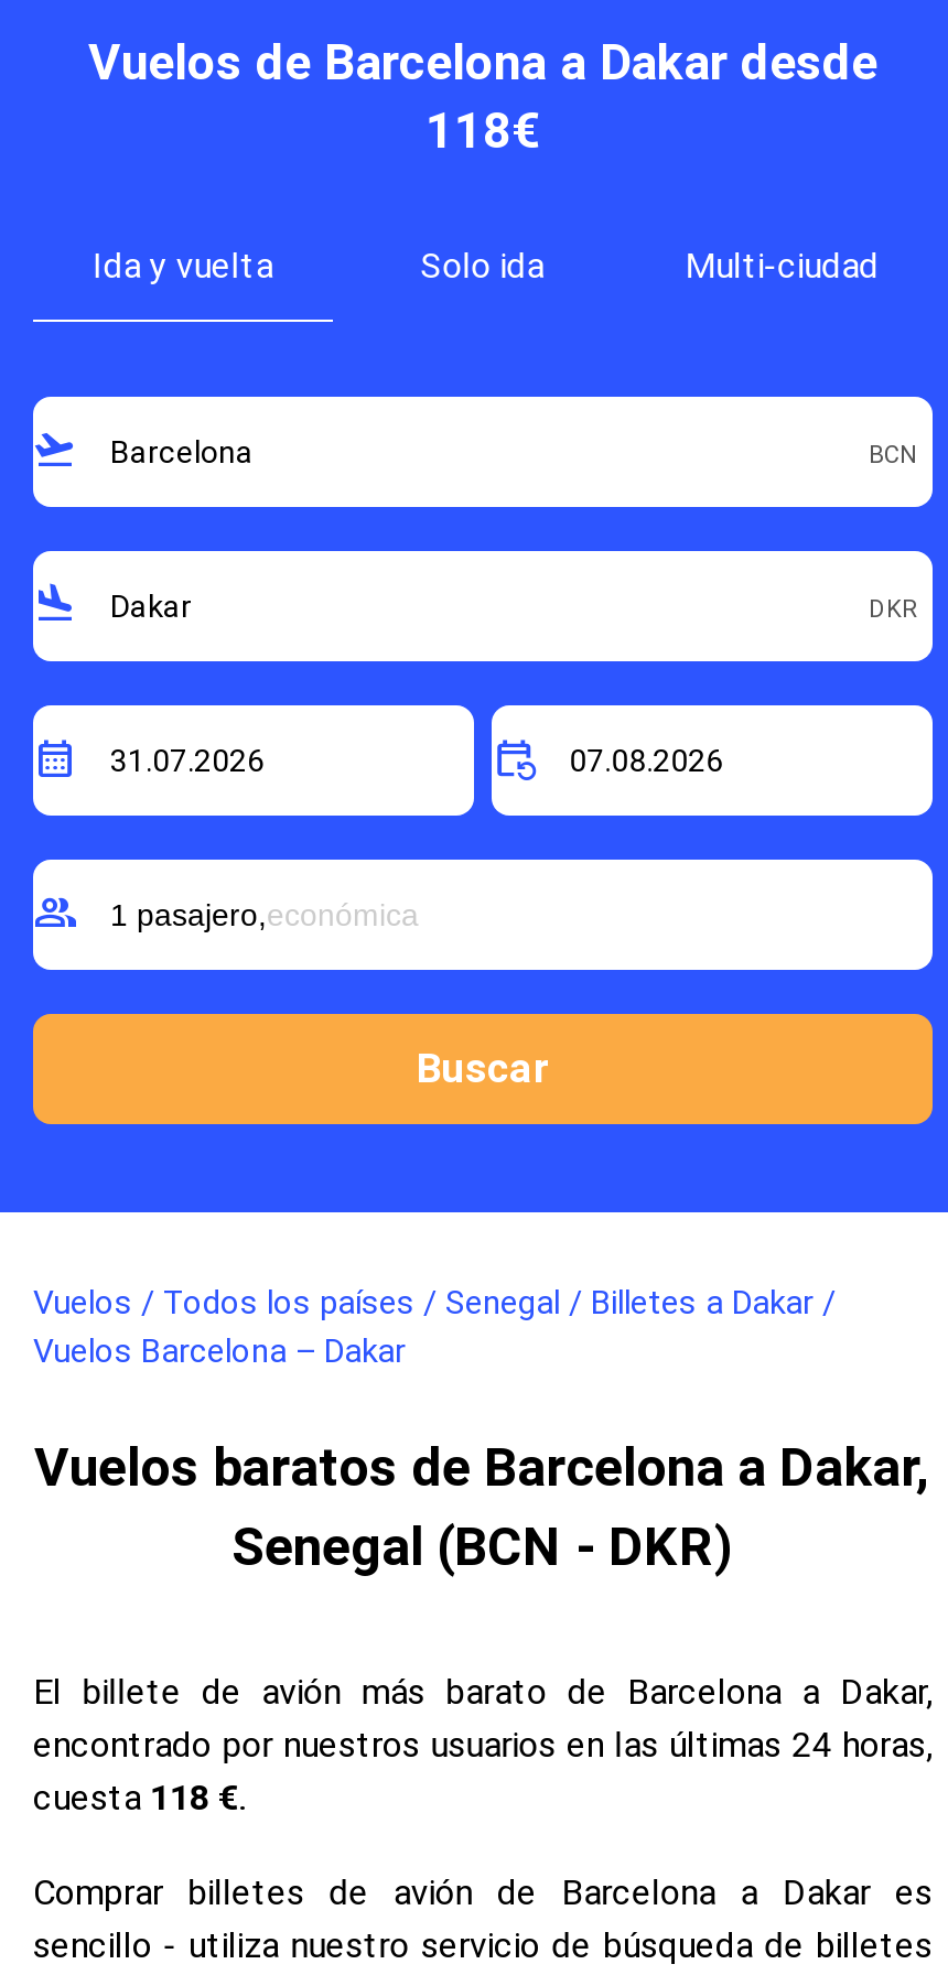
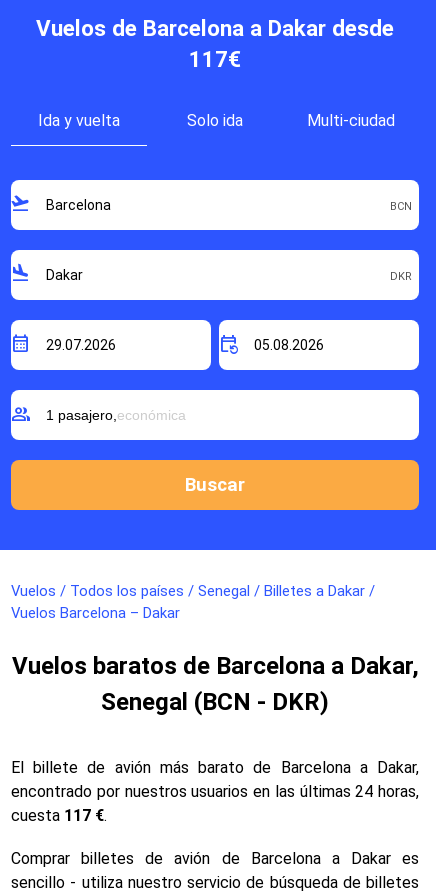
- 118€
+ 117€

- cuesta 118 €.
+ cuesta 117 €.
